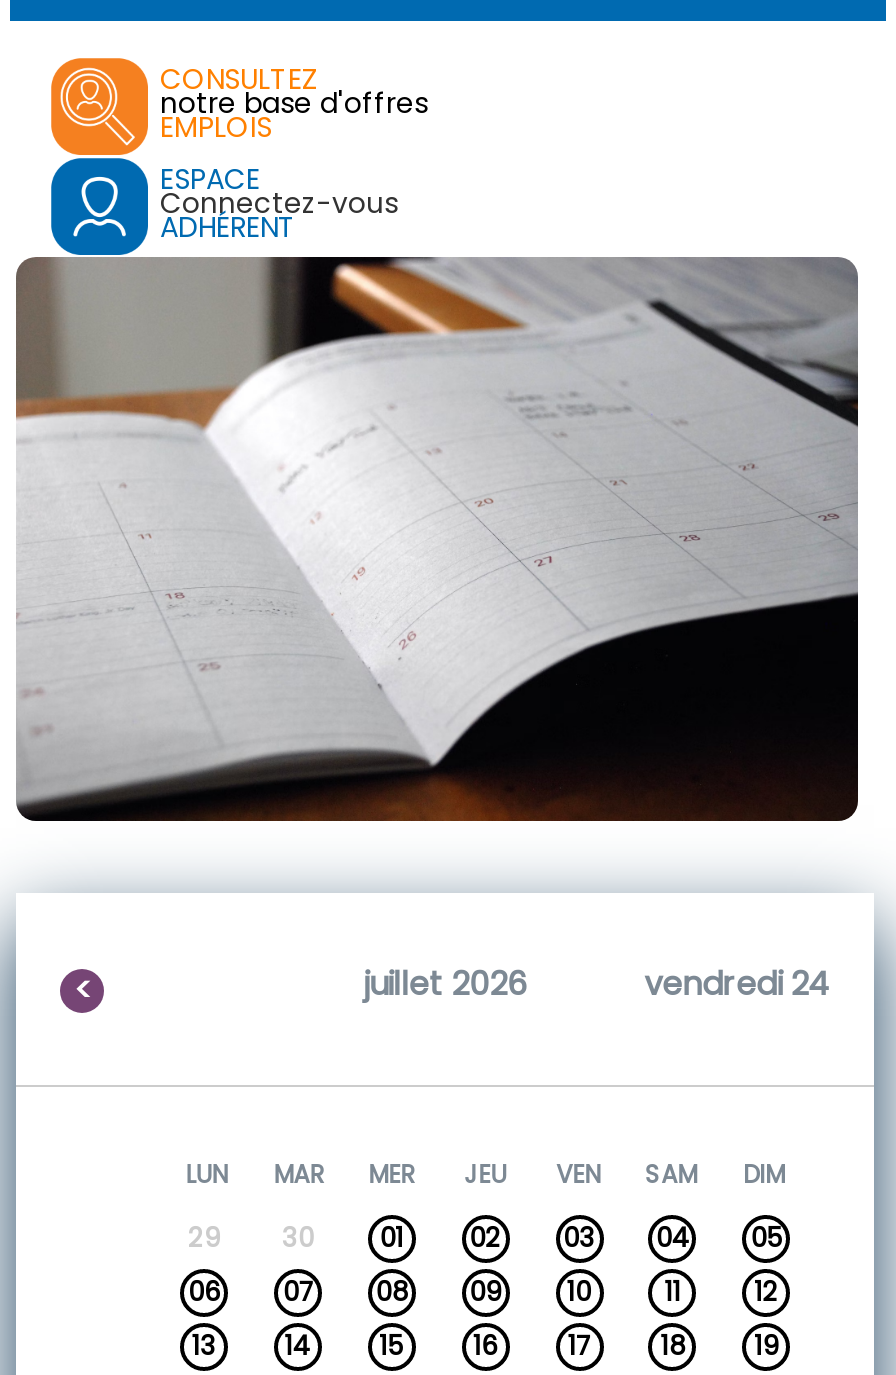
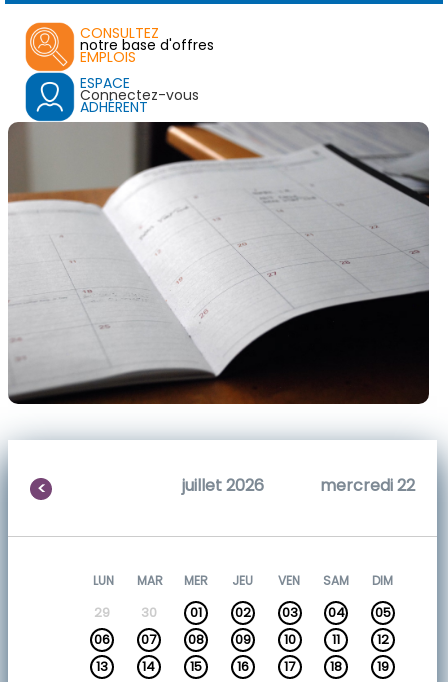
- vendredi 24
+ mercredi 22
